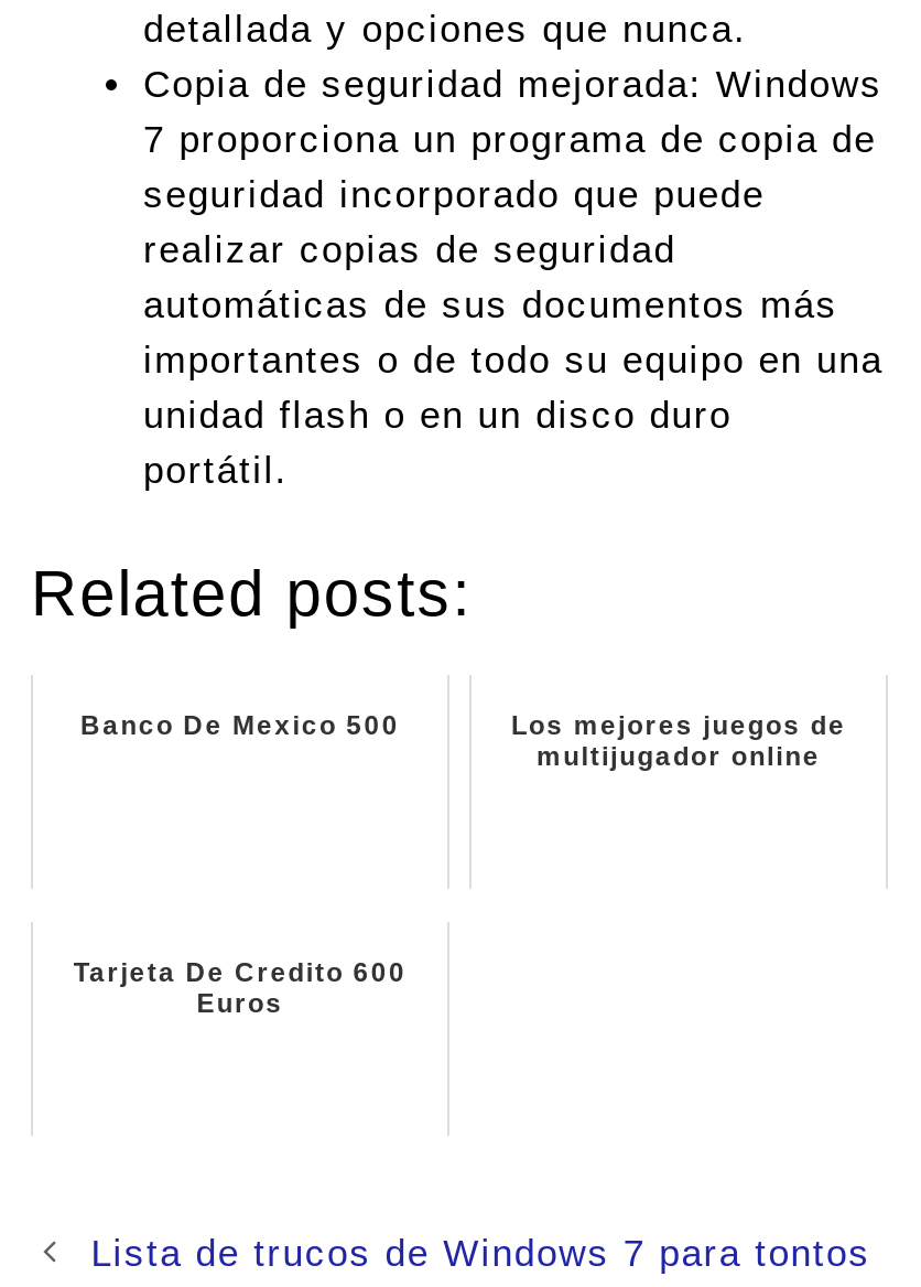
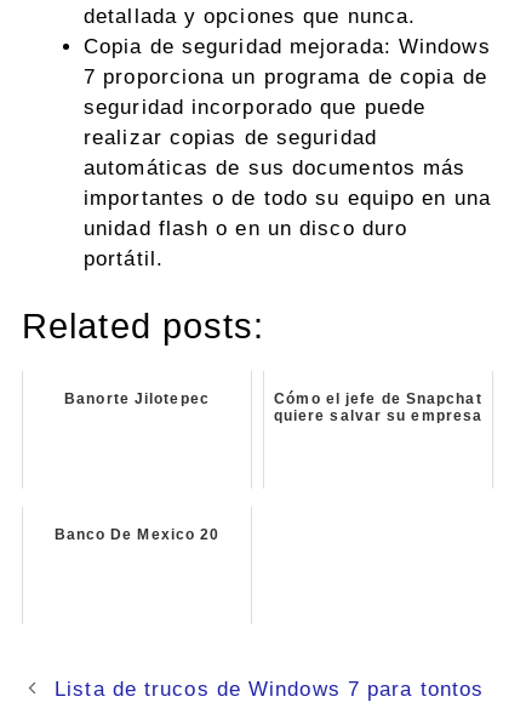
- Banco De Mexico 500
- Los mejores juegos de
- multijugador online
+ Banorte Jilotepec
+ Cómo el jefe de Snapchat
+ quiere salvar su empresa

- Tarjeta De Credito 600
- Euros
+ Banco De Mexico 20
